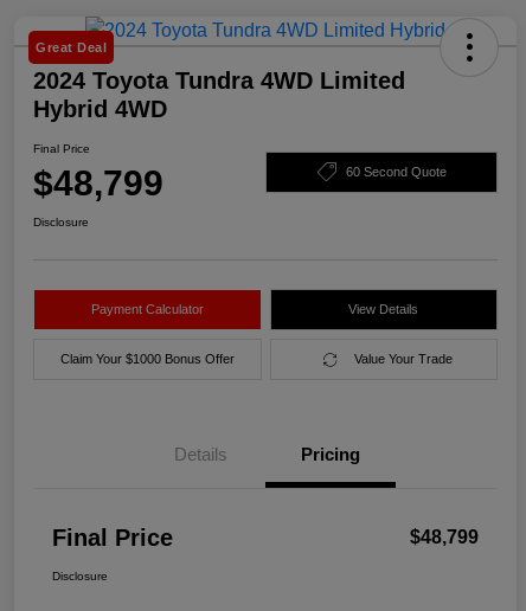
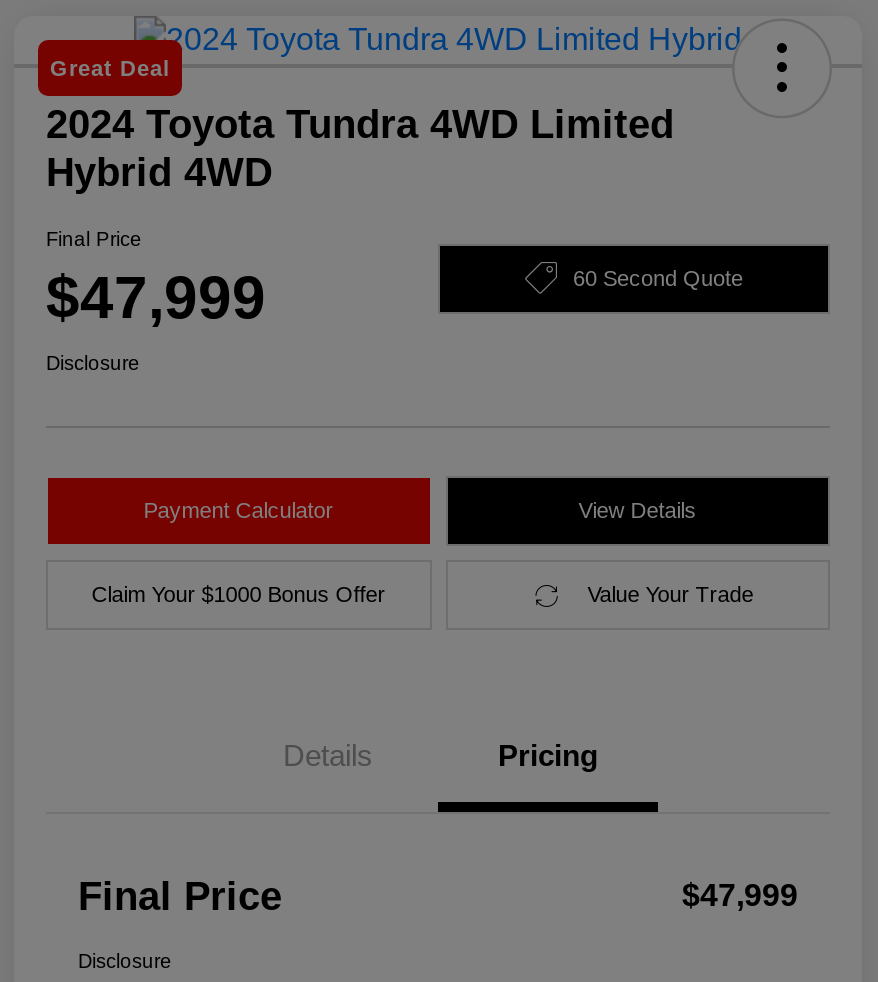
- $48,799
+ $47,999

- $48,799
+ $47,999
